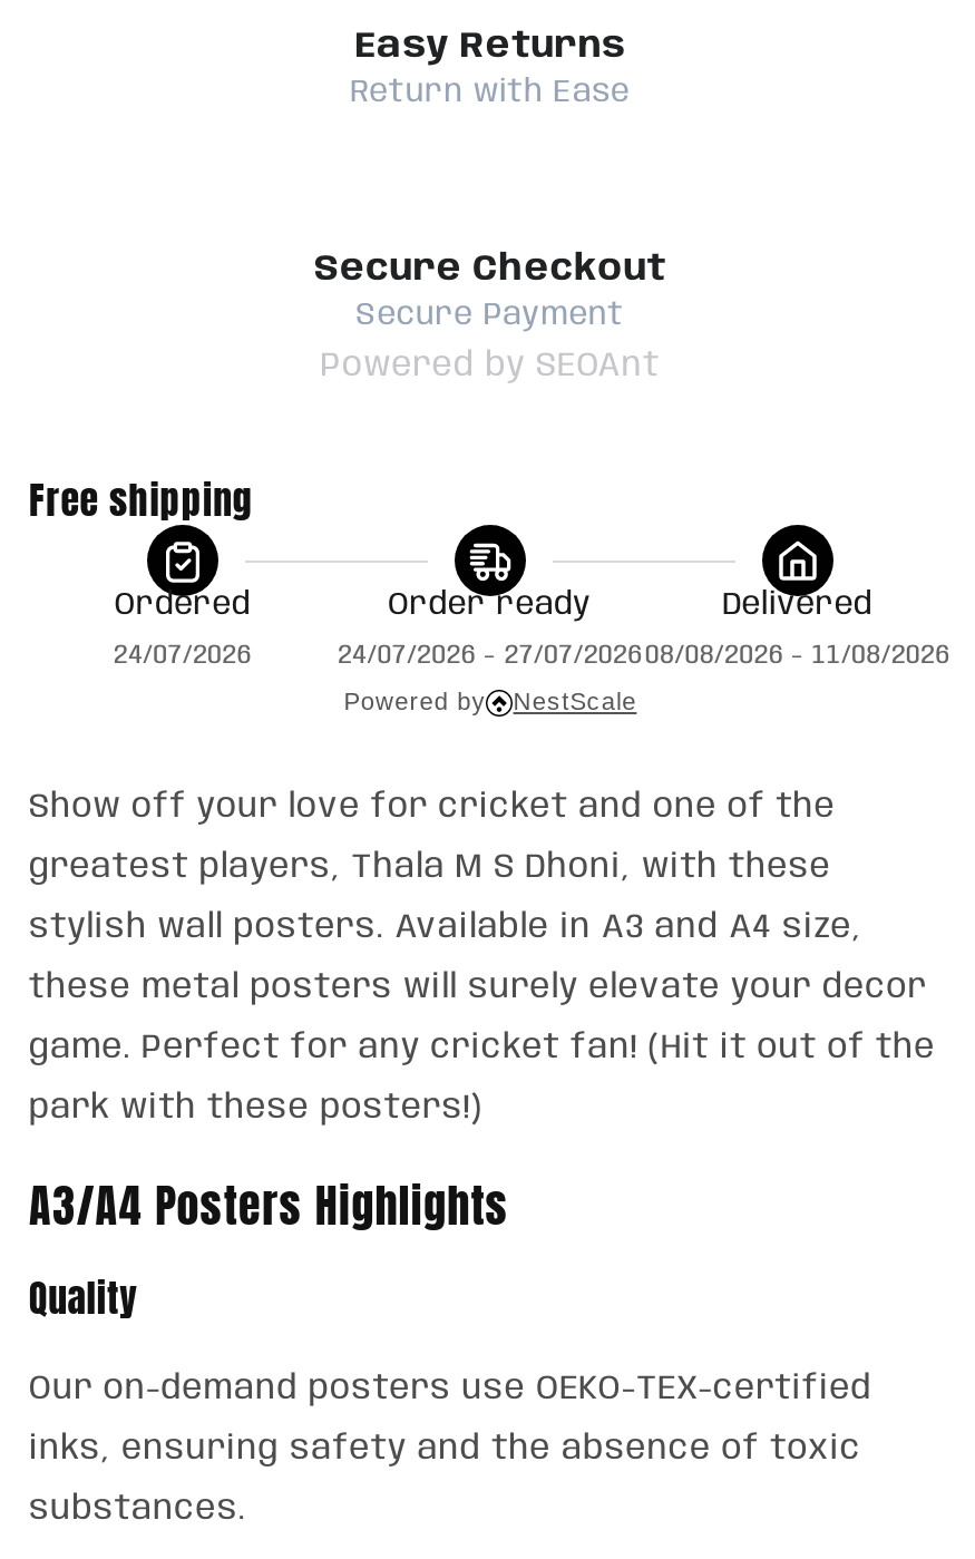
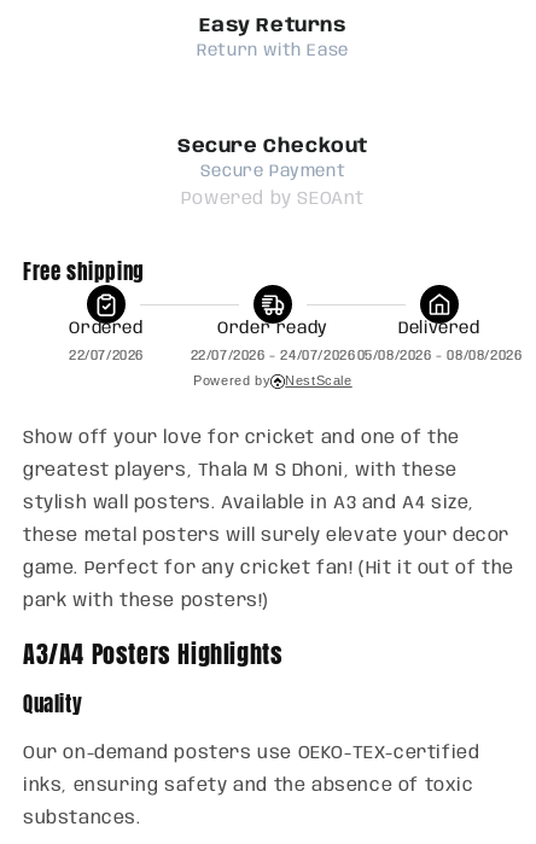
- 24/07/2026
+ 22/07/2026

- 24/07/2026 - 27/07/2026
+ 22/07/2026 - 24/07/2026

- 08/08/2026 - 11/08/2026
+ 05/08/2026 - 08/08/2026
